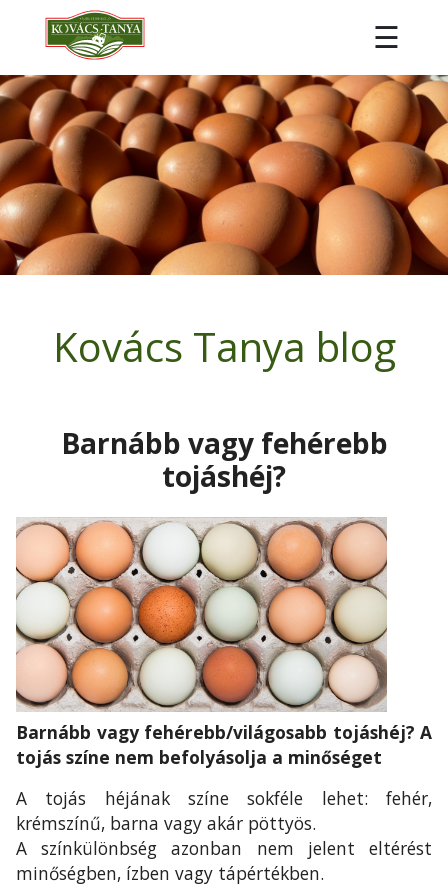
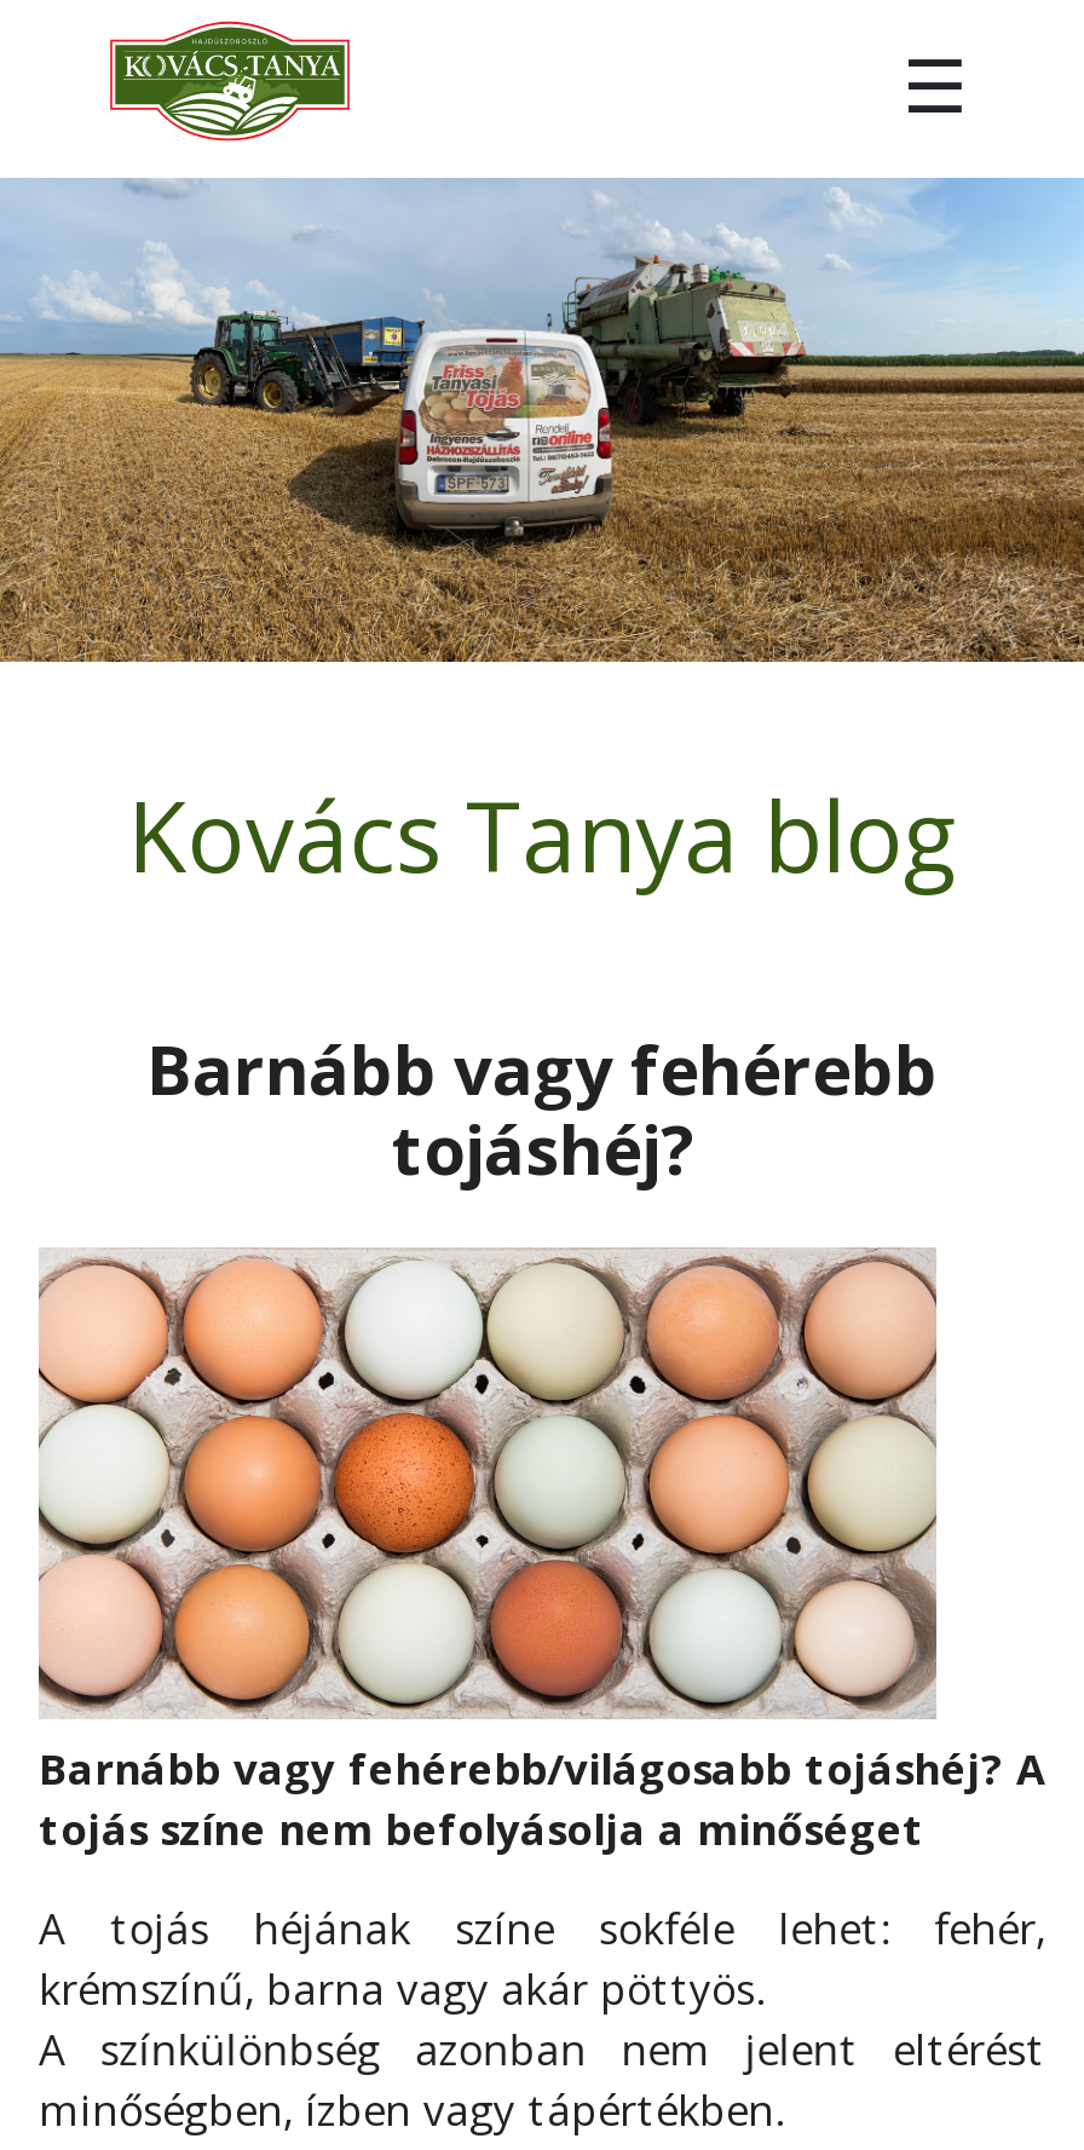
- [image]
+ [image]
